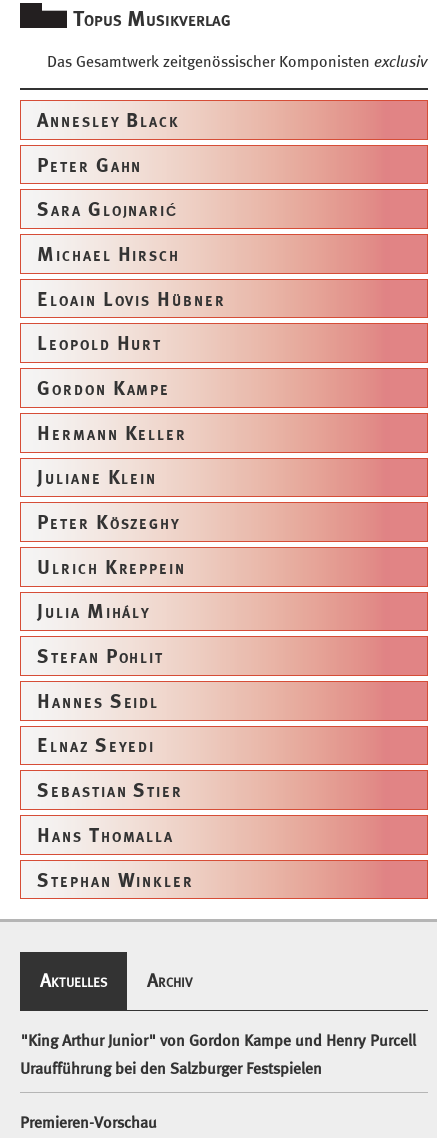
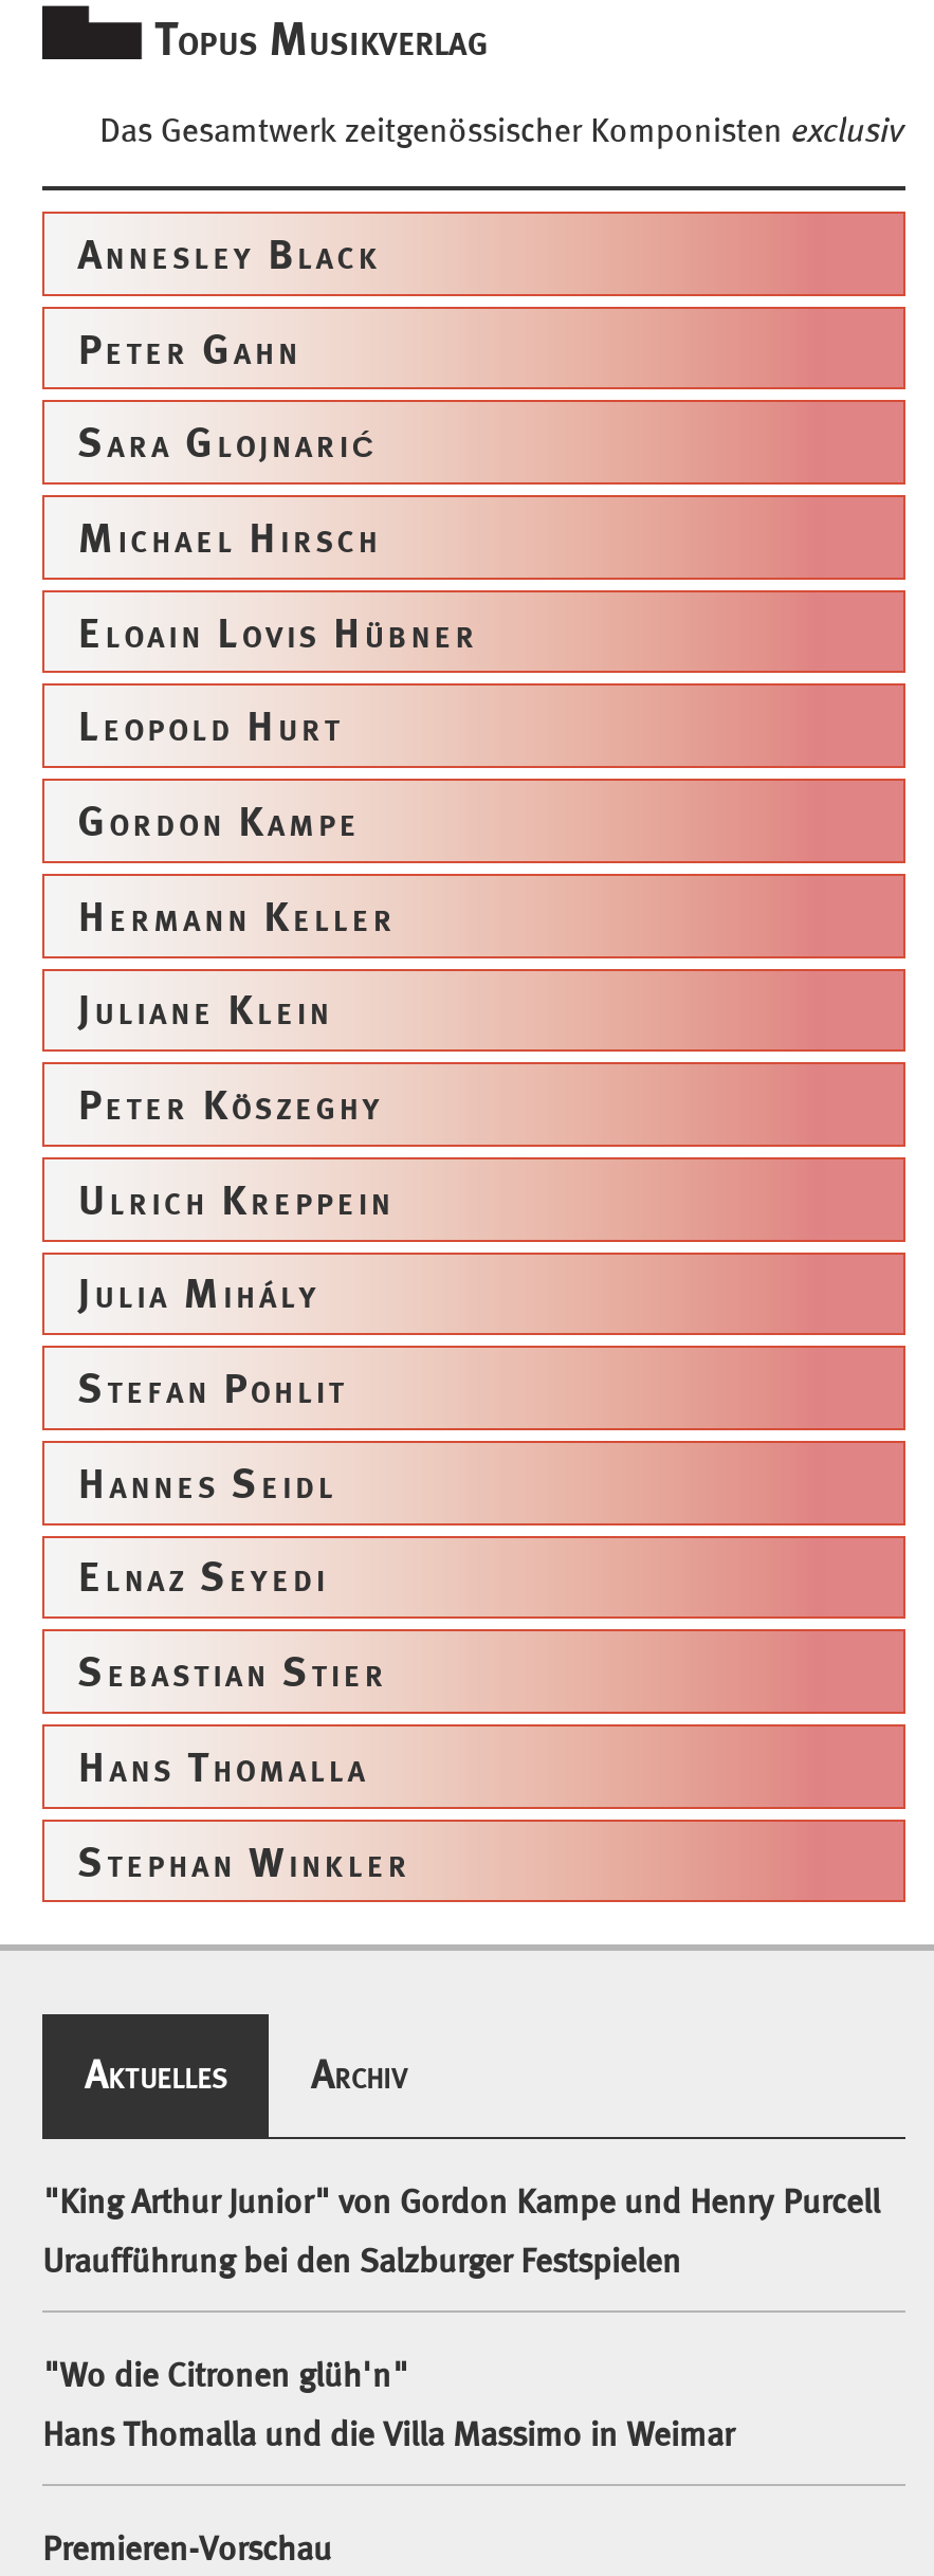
+ "Wo die Citronen glüh'n"
+ Hans Thomalla und die Villa Massimo in Weimar
